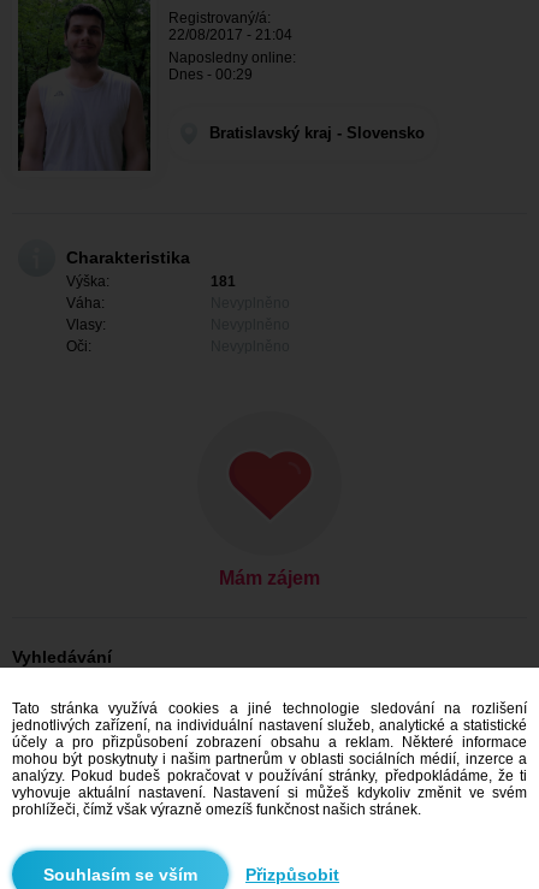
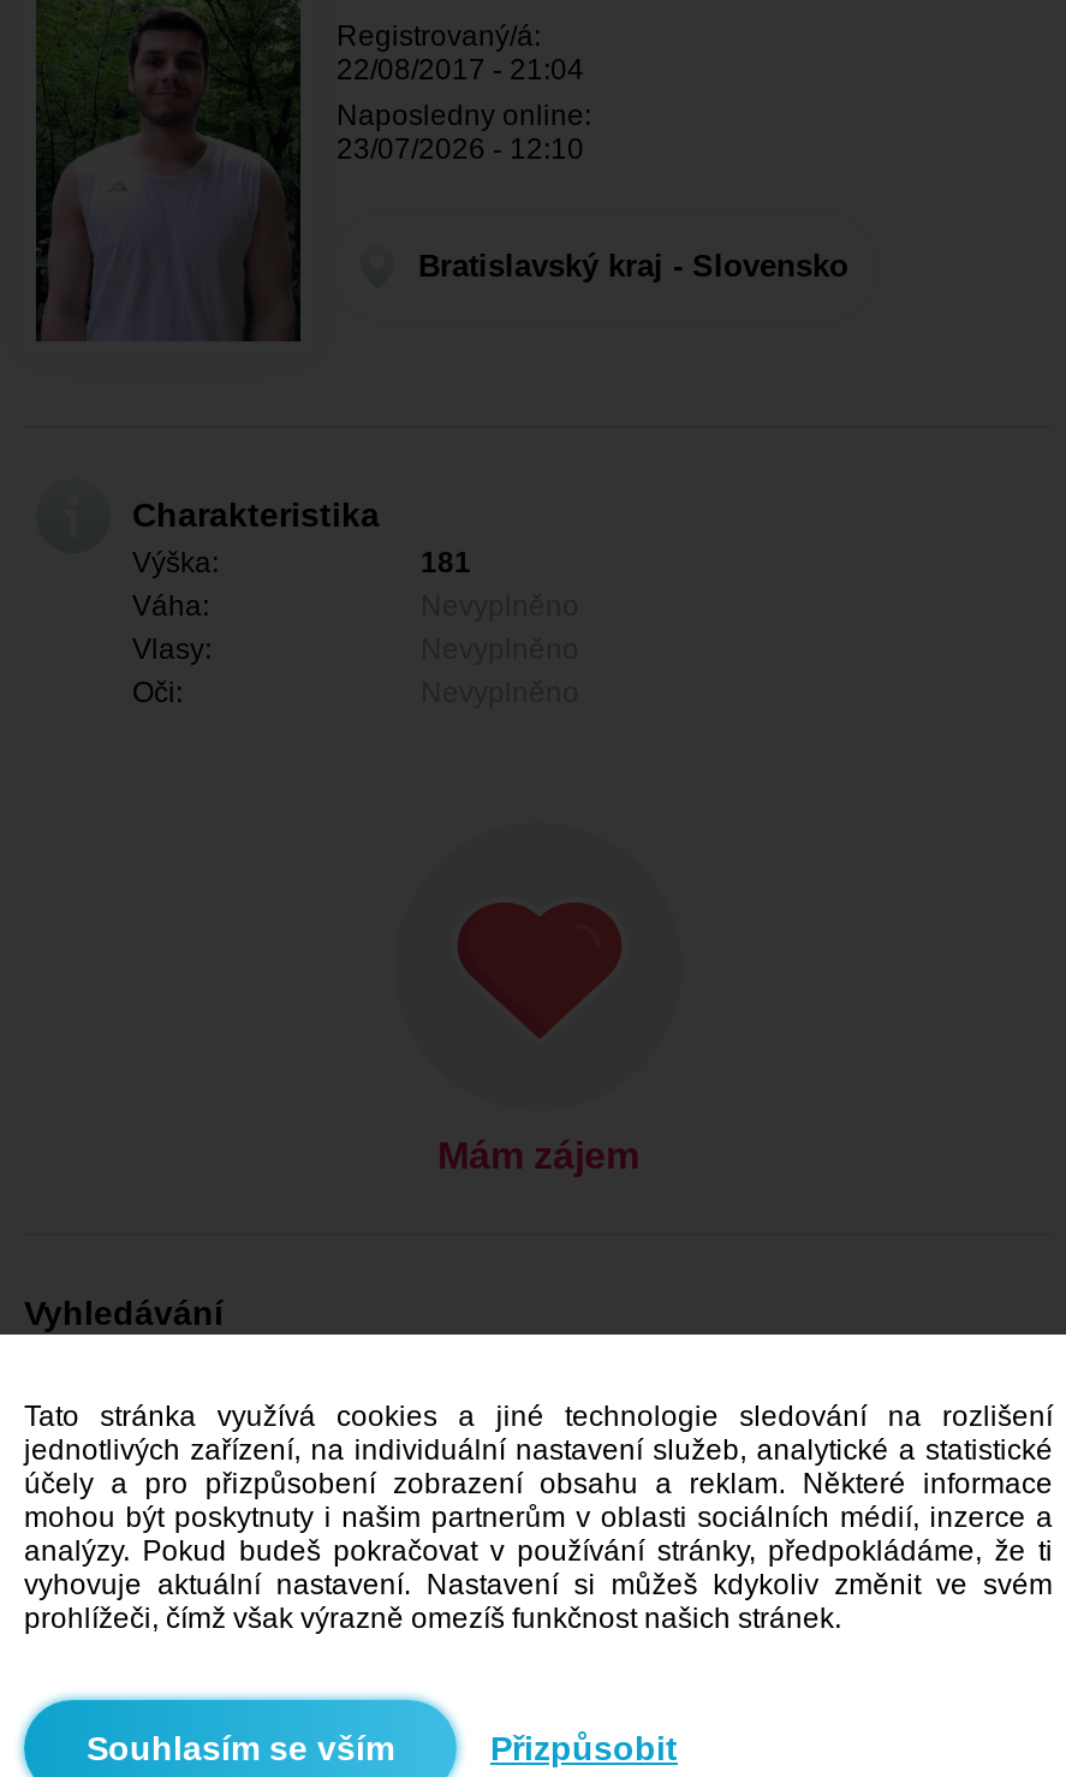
- Dnes - 00:29
+ 23/07/2026 - 12:10
